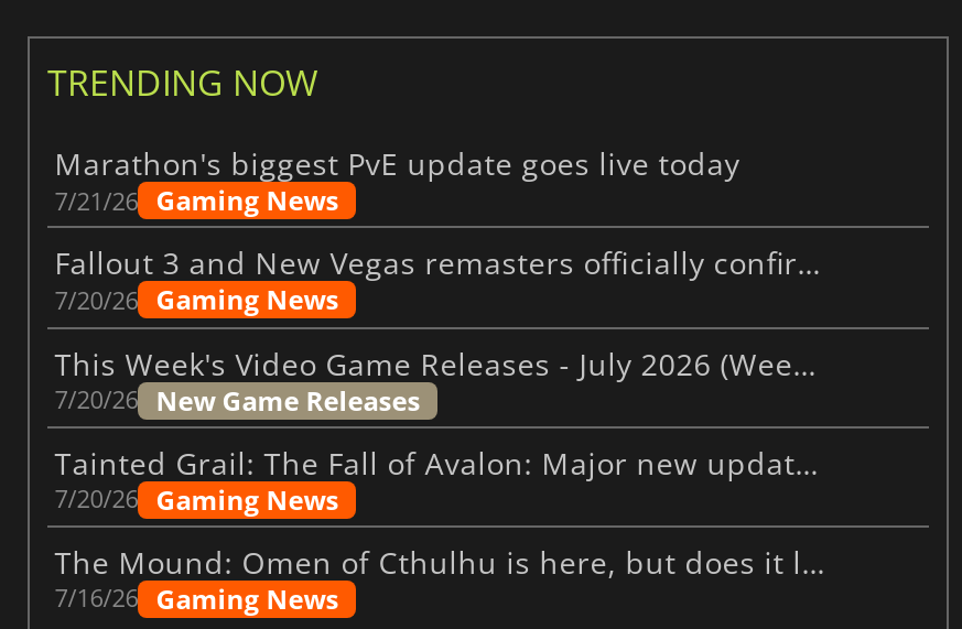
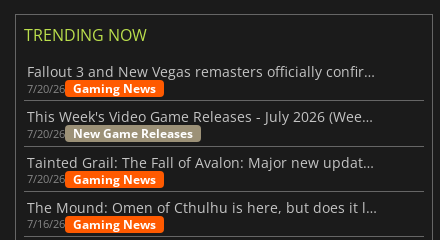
- Marathon's biggest PvE update goes live today
- 7/21/26 Gaming News
